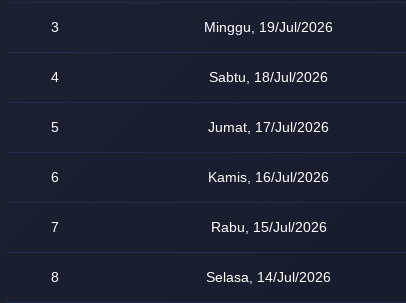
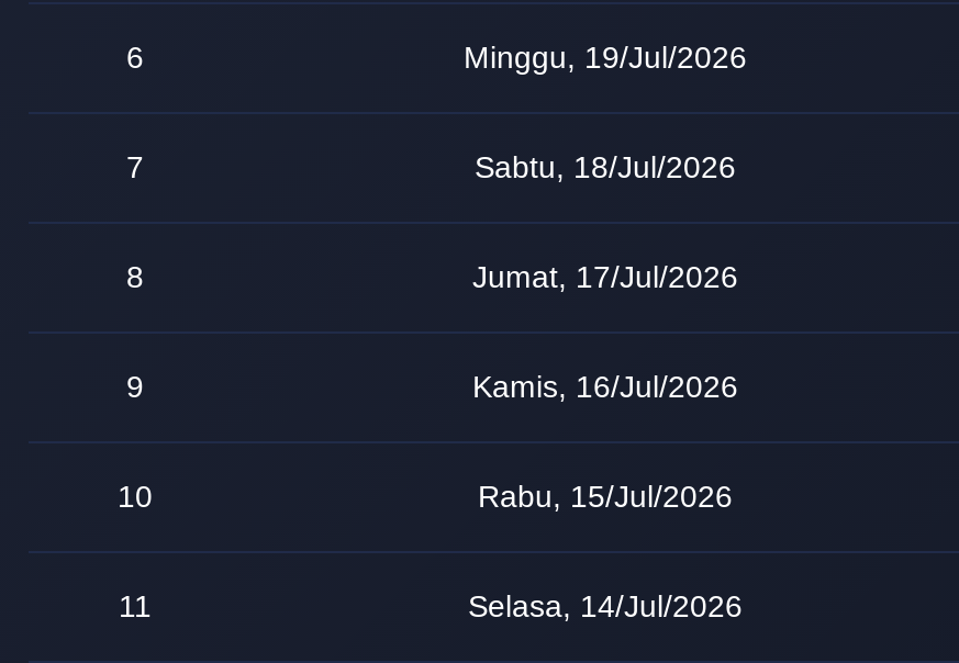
- 3
+ 6

- 4
+ 7

- 5
+ 8

- 6
+ 9

- 7
+ 10

- 8
+ 11
